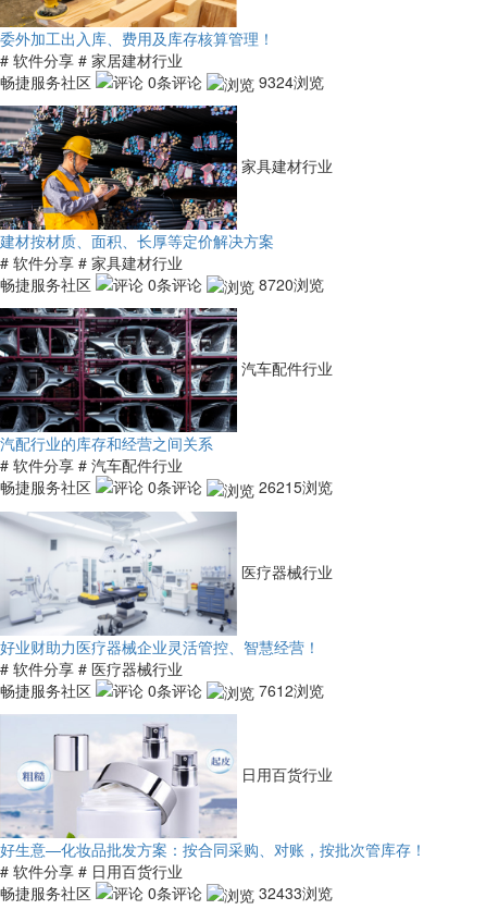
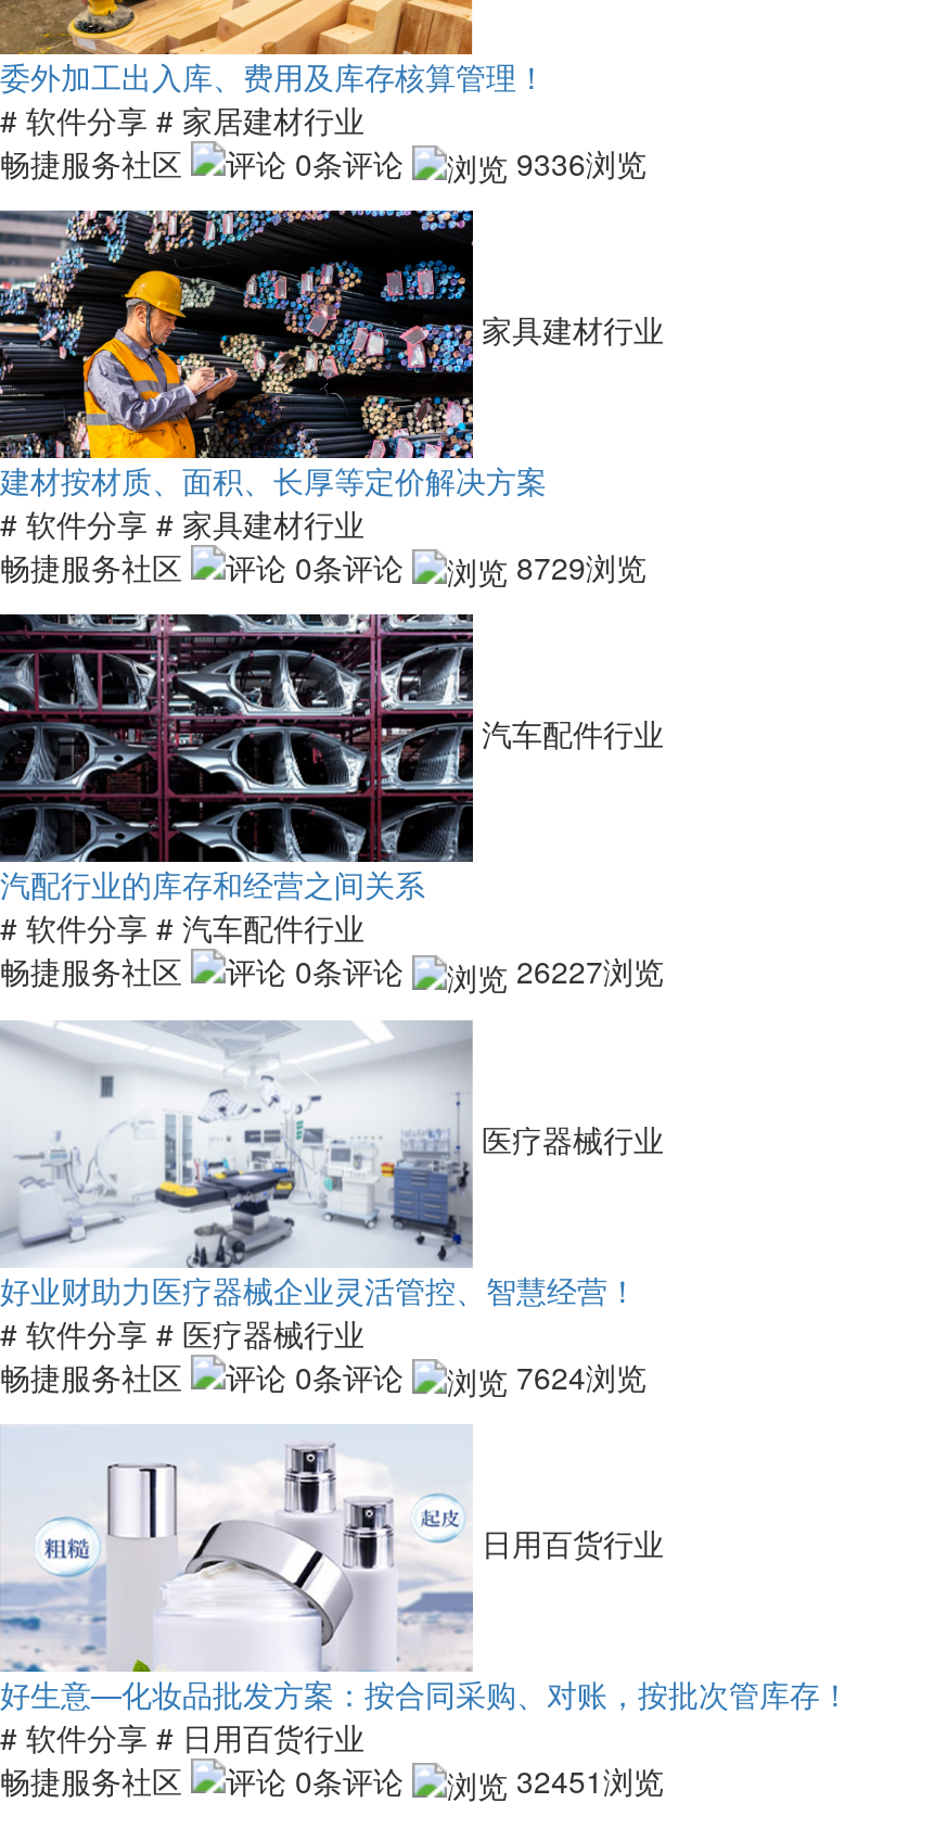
- 9324浏览
+ 9336浏览

- 8720浏览
+ 8729浏览

- 26215浏览
+ 26227浏览

- 7612浏览
+ 7624浏览

- 32433浏览
+ 32451浏览
